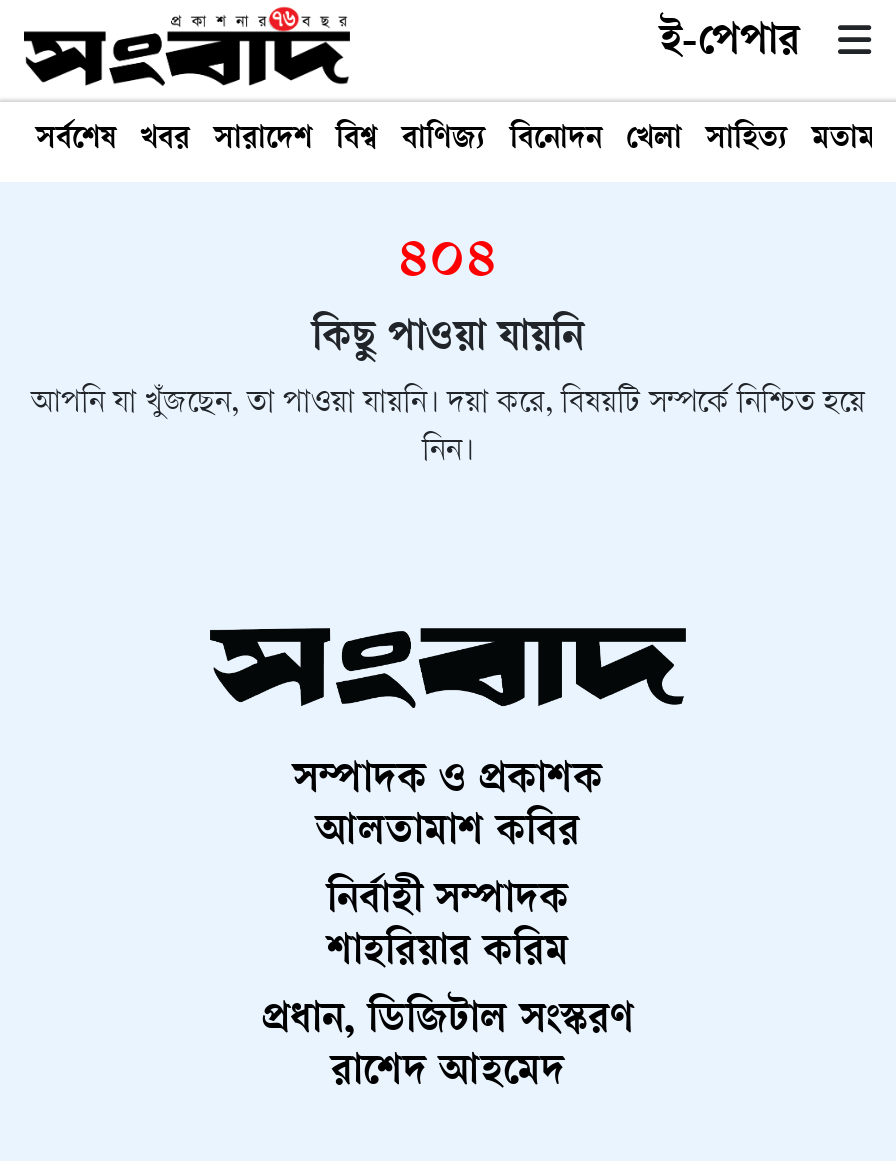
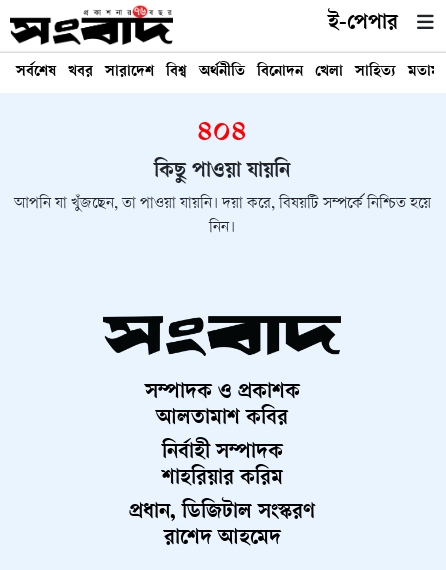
- বাণিজ্য
+ অর্থনীতি
